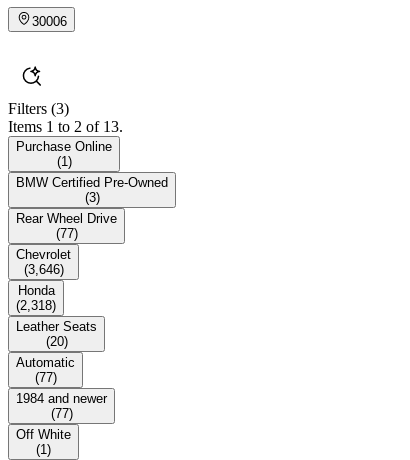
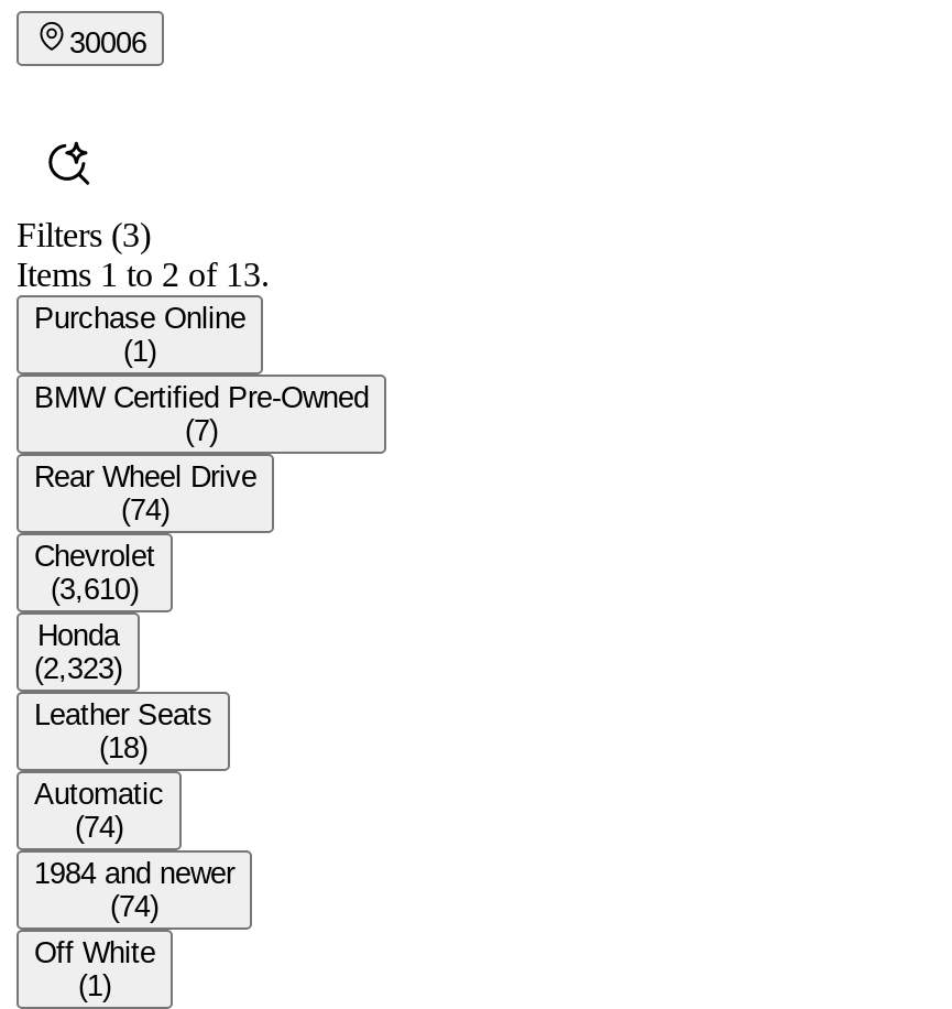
- (3)
+ (7)

- (77)
+ (74)

- (3,646)
+ (3,610)

- (2,318)
+ (2,323)

- (20)
+ (18)

- (77)
+ (74)

- (77)
+ (74)
